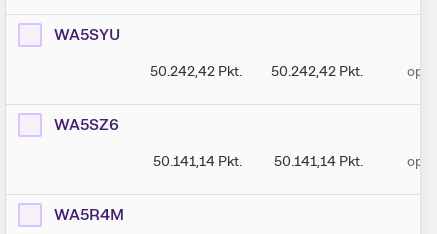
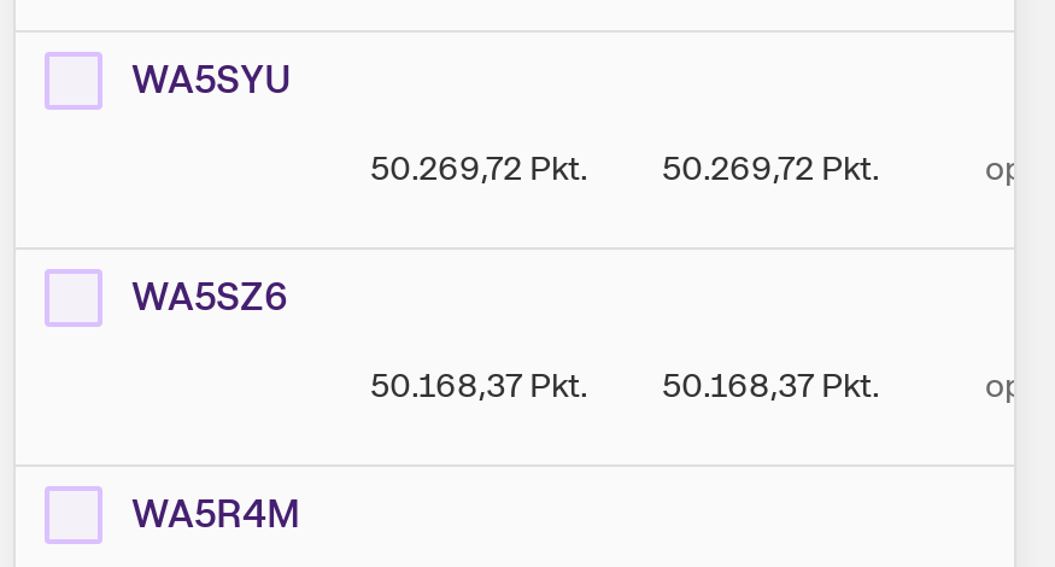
- 50.242,42 Pkt.
+ 50.269,72 Pkt.

- 50.242,42 Pkt.
+ 50.269,72 Pkt.

- 50.141,14 Pkt.
+ 50.168,37 Pkt.

- 50.141,14 Pkt.
+ 50.168,37 Pkt.
